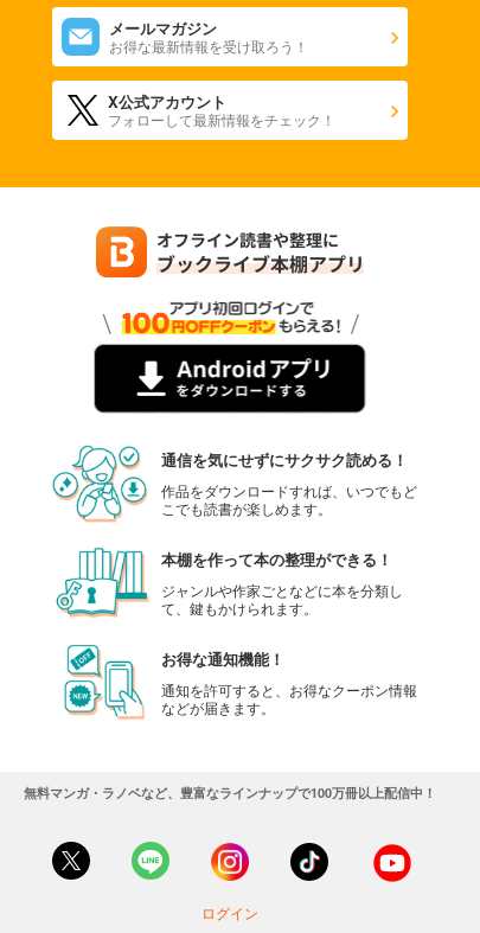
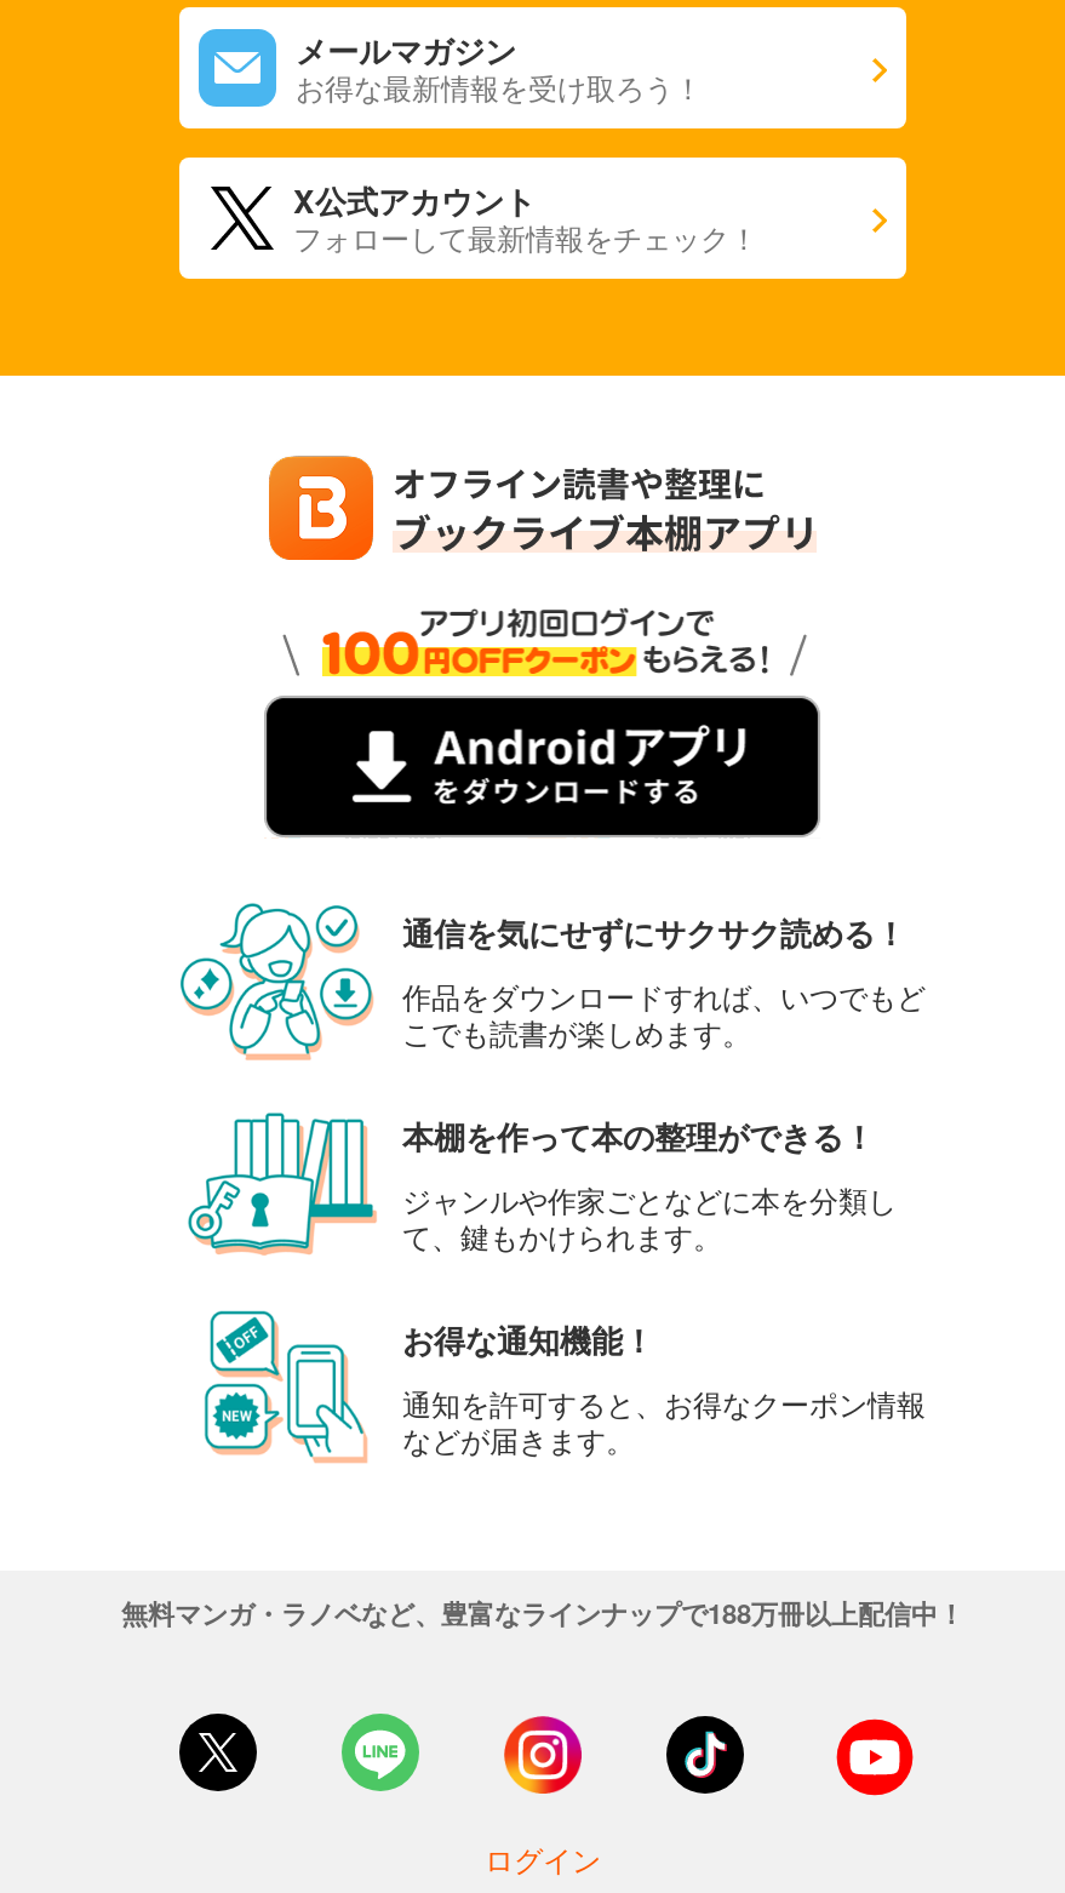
- 無料マンガ・ラノベなど、豊富なラインナップで100万冊以上配信中！
+ 無料マンガ・ラノベなど、豊富なラインナップで188万冊以上配信中！
